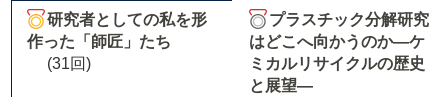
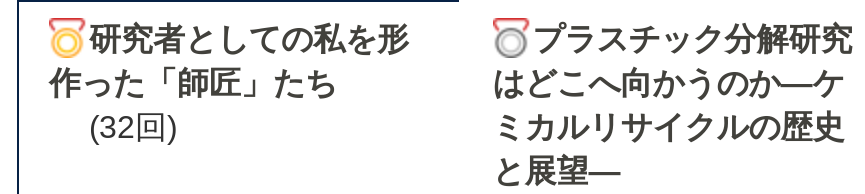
- (31回)
+ (32回)
